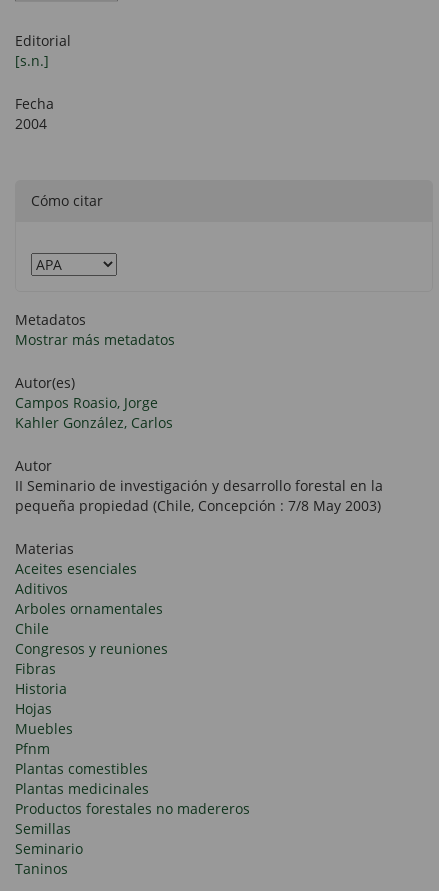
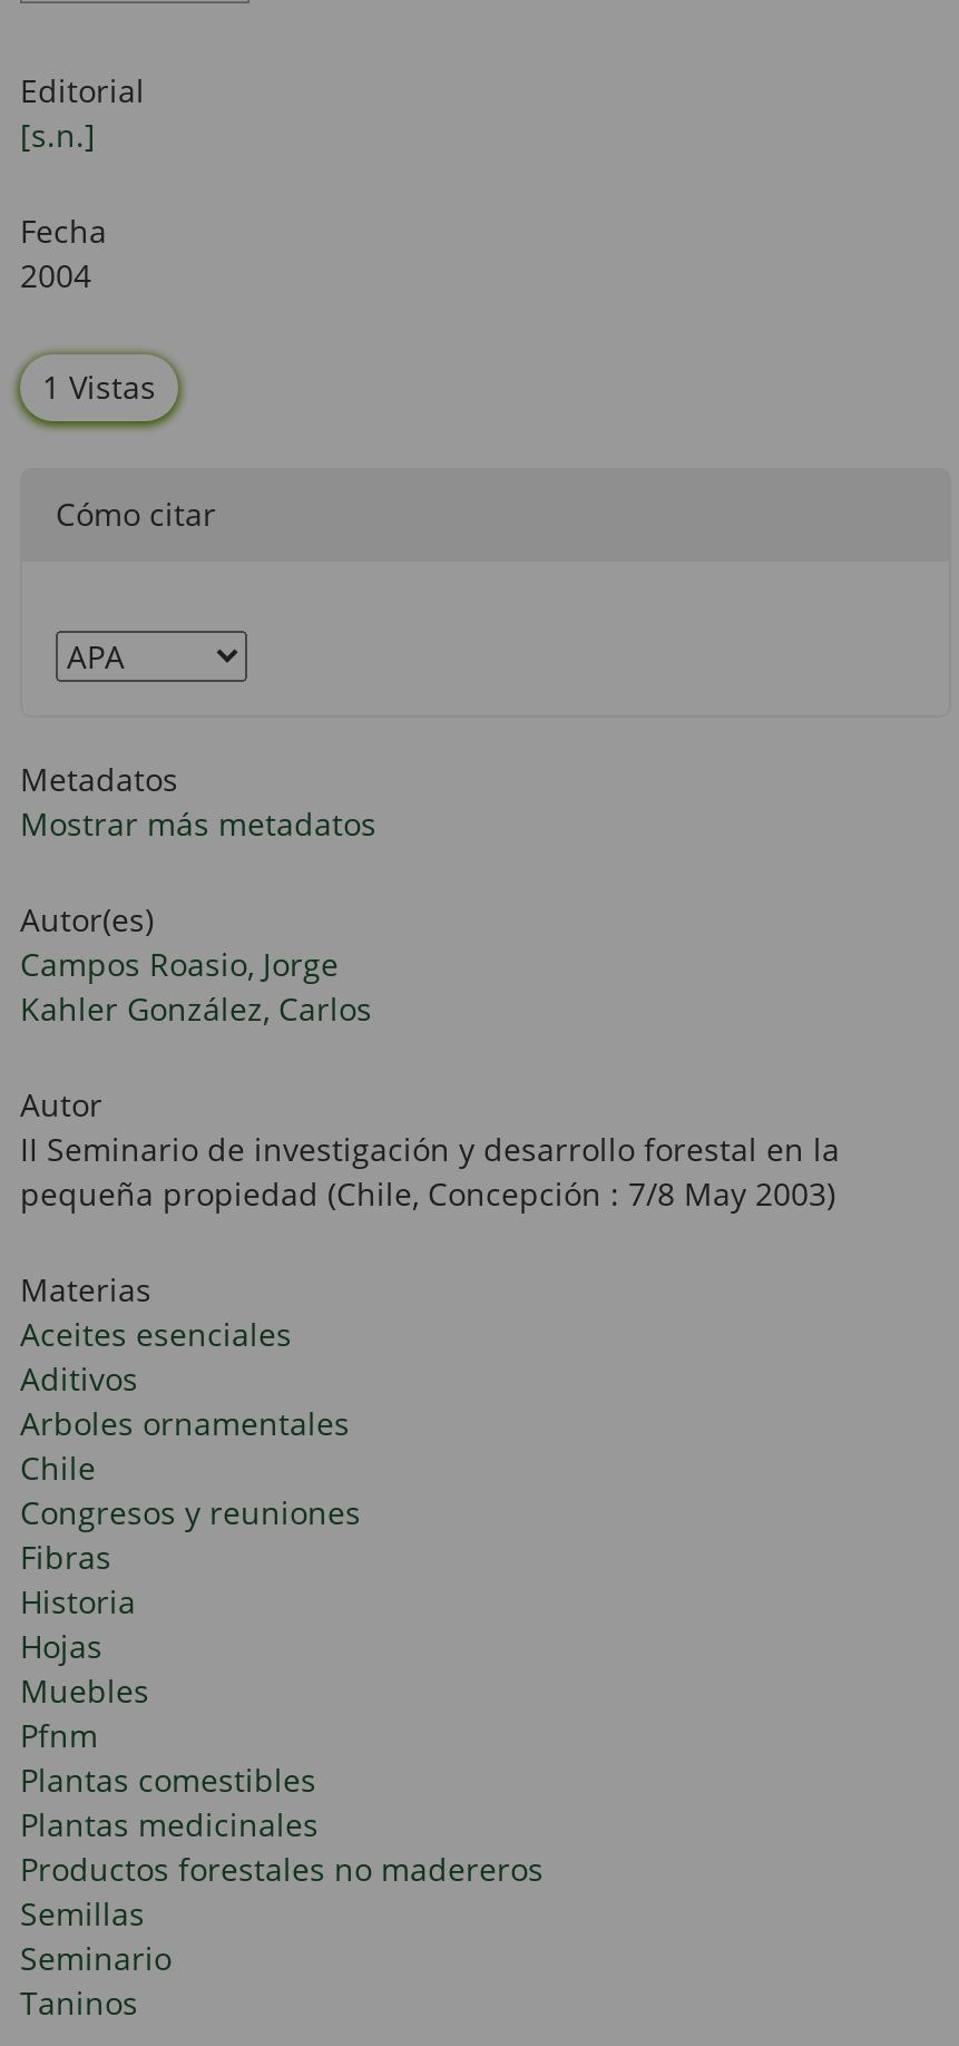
+ 1 Vistas
